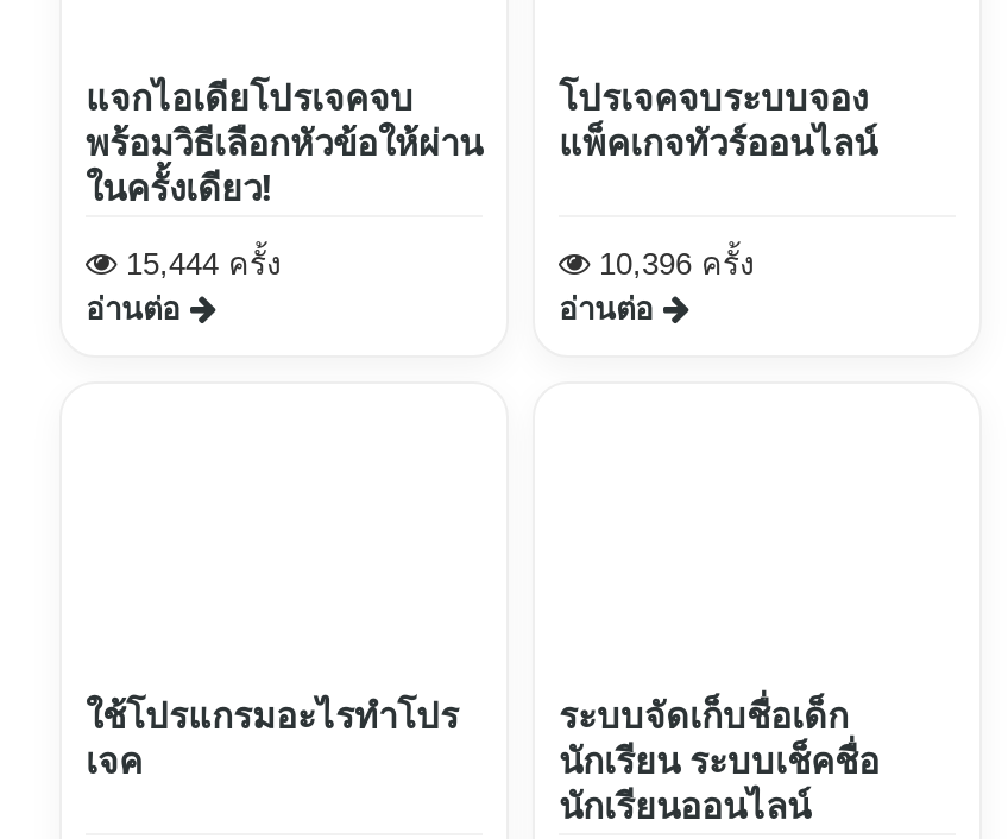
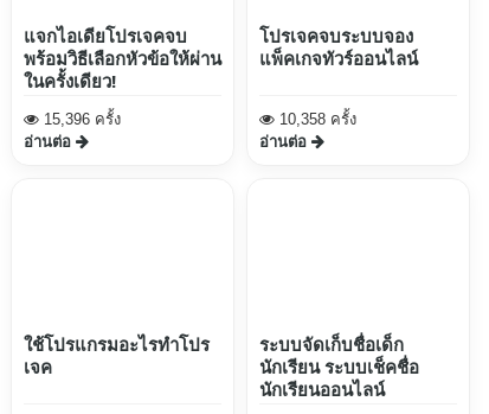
- 15,444 ครั้ง
+ 15,396 ครั้ง

- 10,396 ครั้ง
+ 10,358 ครั้ง
